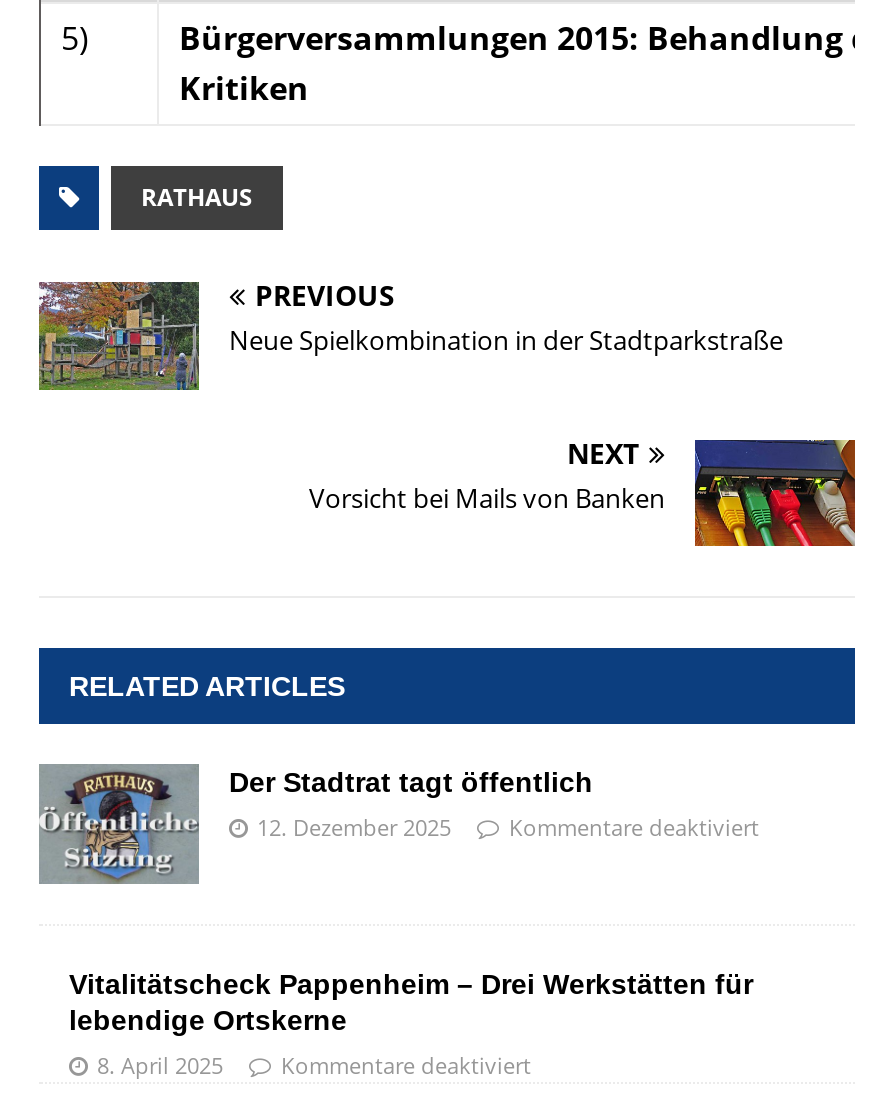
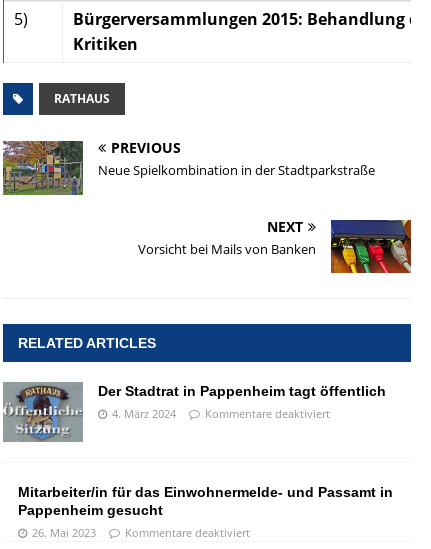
- Der Stadtrat tagt öffentlich
- 12. Dezember 2025
+ Der Stadtrat in Pappenheim tagt öffentlich
+ 4. März 2024

- Vitalitätscheck Pappenheim – Drei Werkstätten für
- lebendige Ortskerne
- 8. April 2025
+ Mitarbeiter/in für das Einwohnermelde- und Passamt in
+ Pappenheim gesucht
+ 26. Mai 2023
